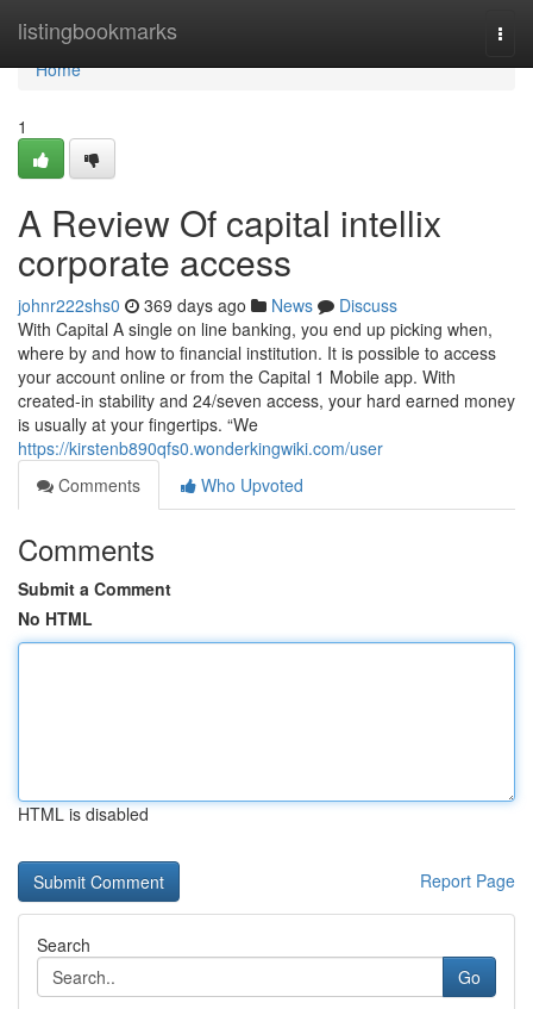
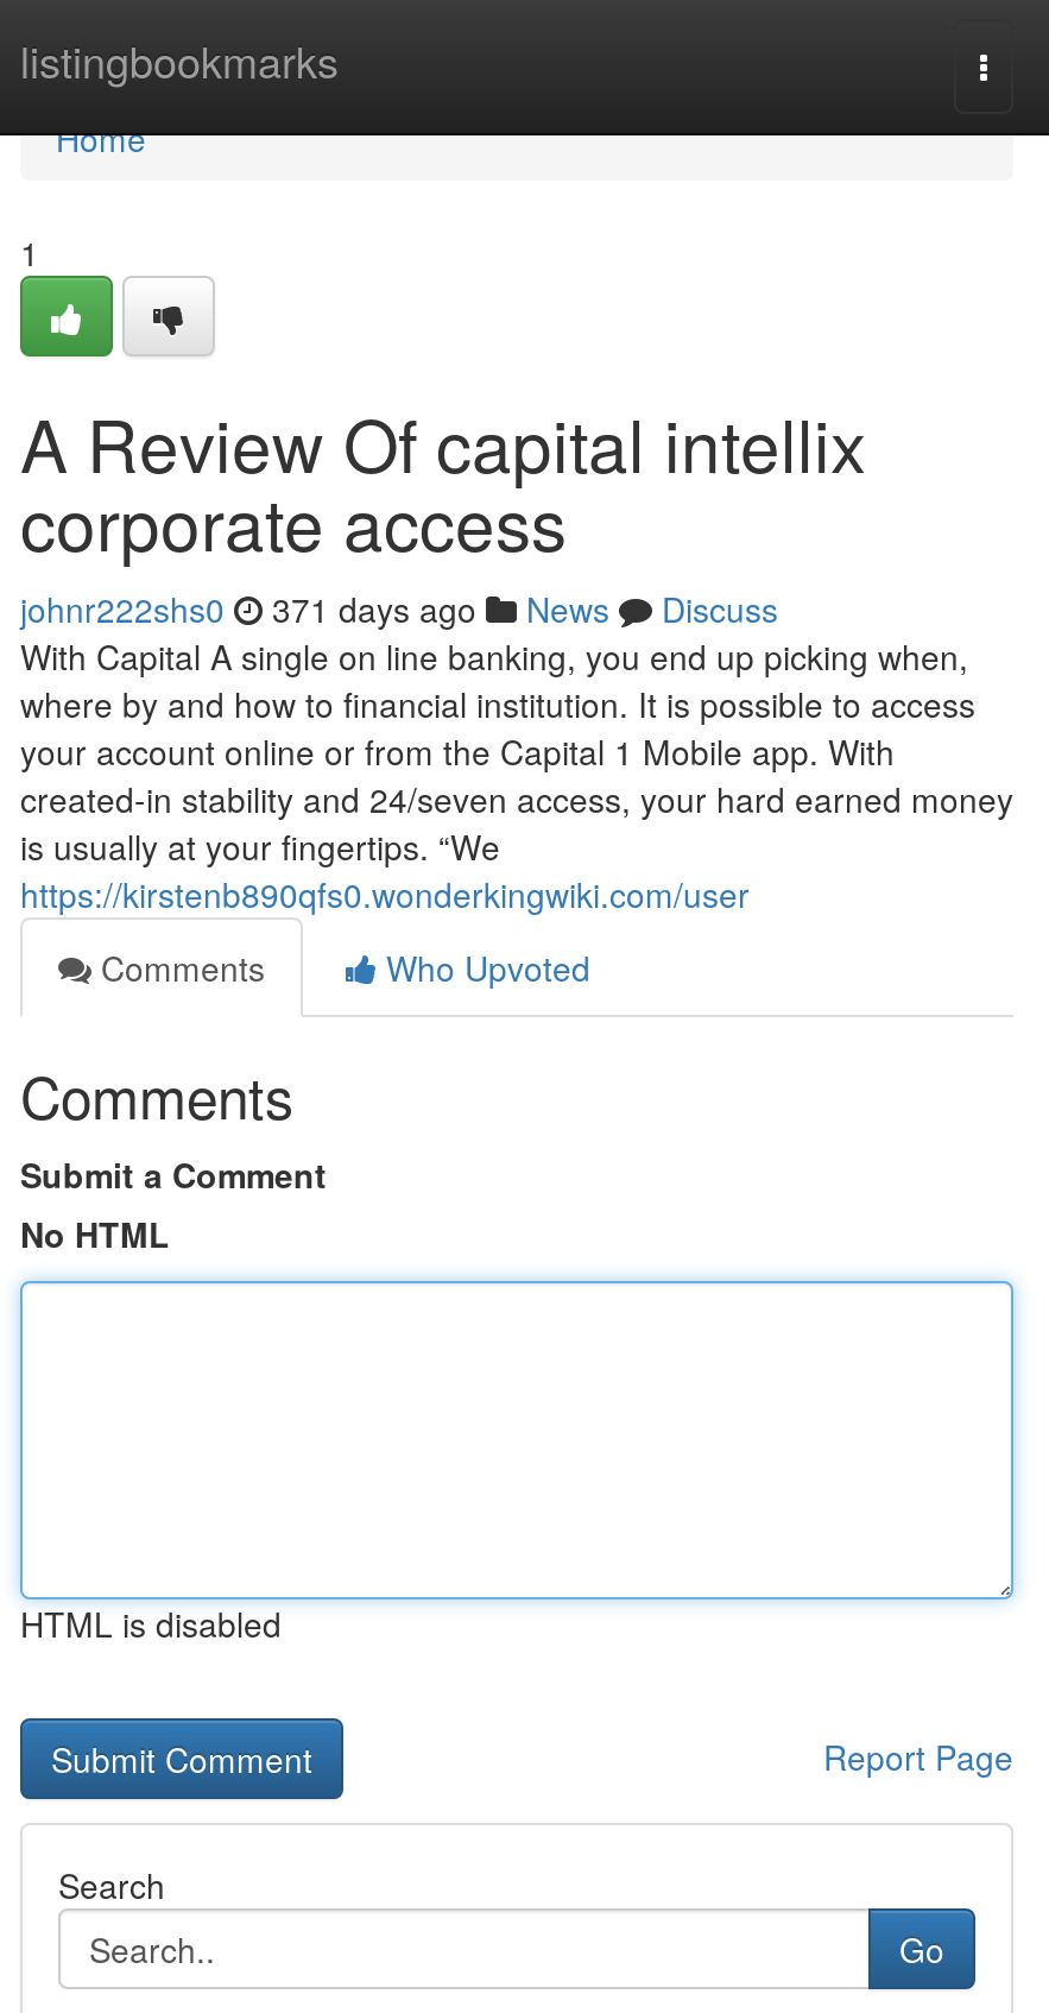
- johnr222shs0 369 days ago News Discuss
+ johnr222shs0 371 days ago News Discuss
